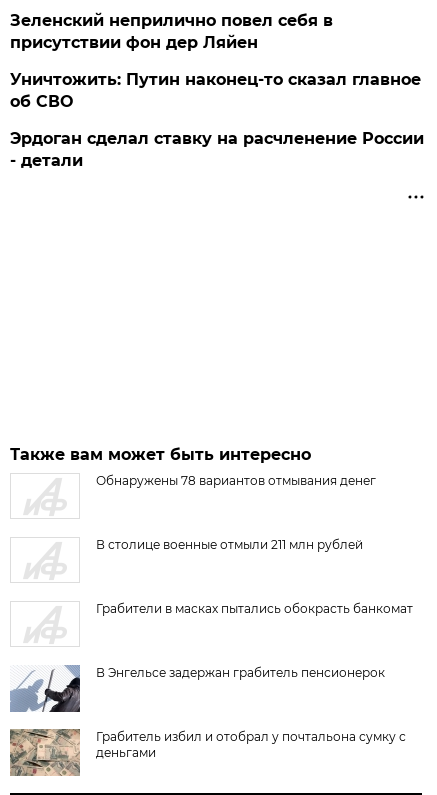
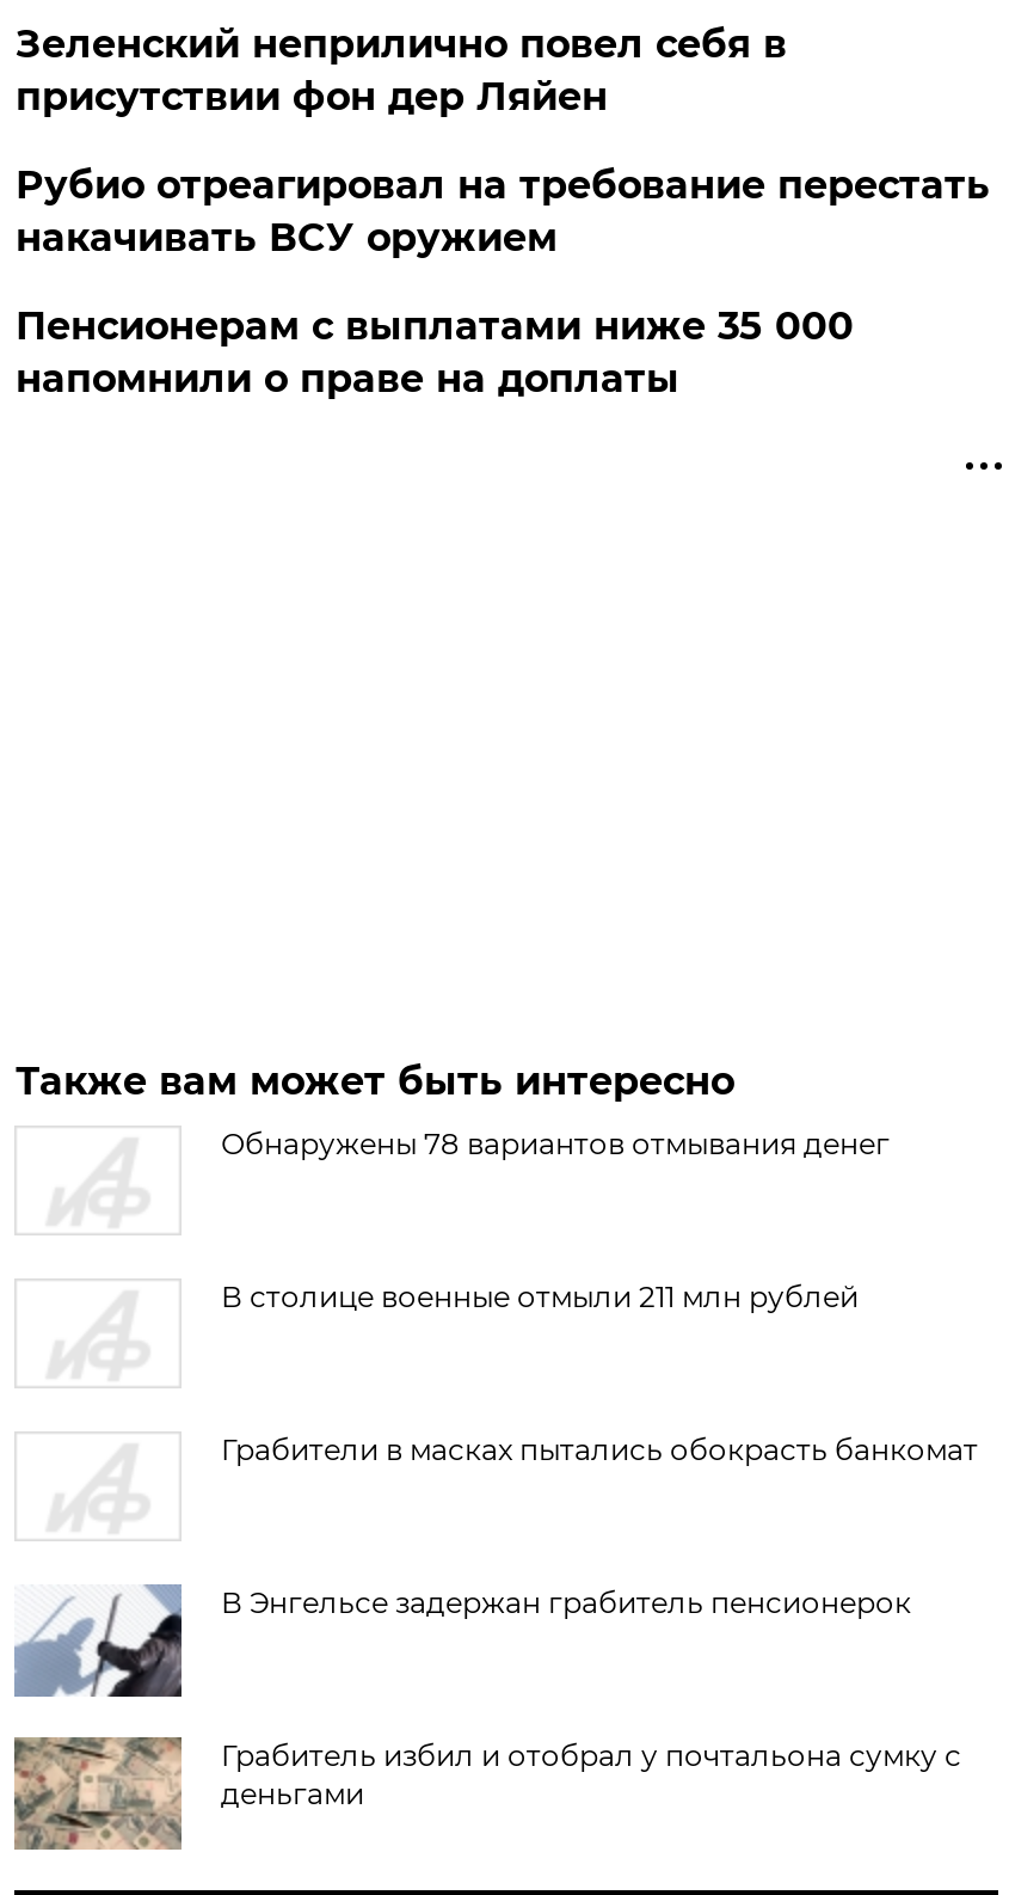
- Уничтожить: Путин наконец-то сказал главное
- об СВО
+ Рубио отреагировал на требование перестать
+ накачивать ВСУ оружием

- Эрдоган сделал ставку на расчленение России
- - детали
+ Пенсионерам с выплатами ниже 35 000
+ напомнили о праве на доплаты
